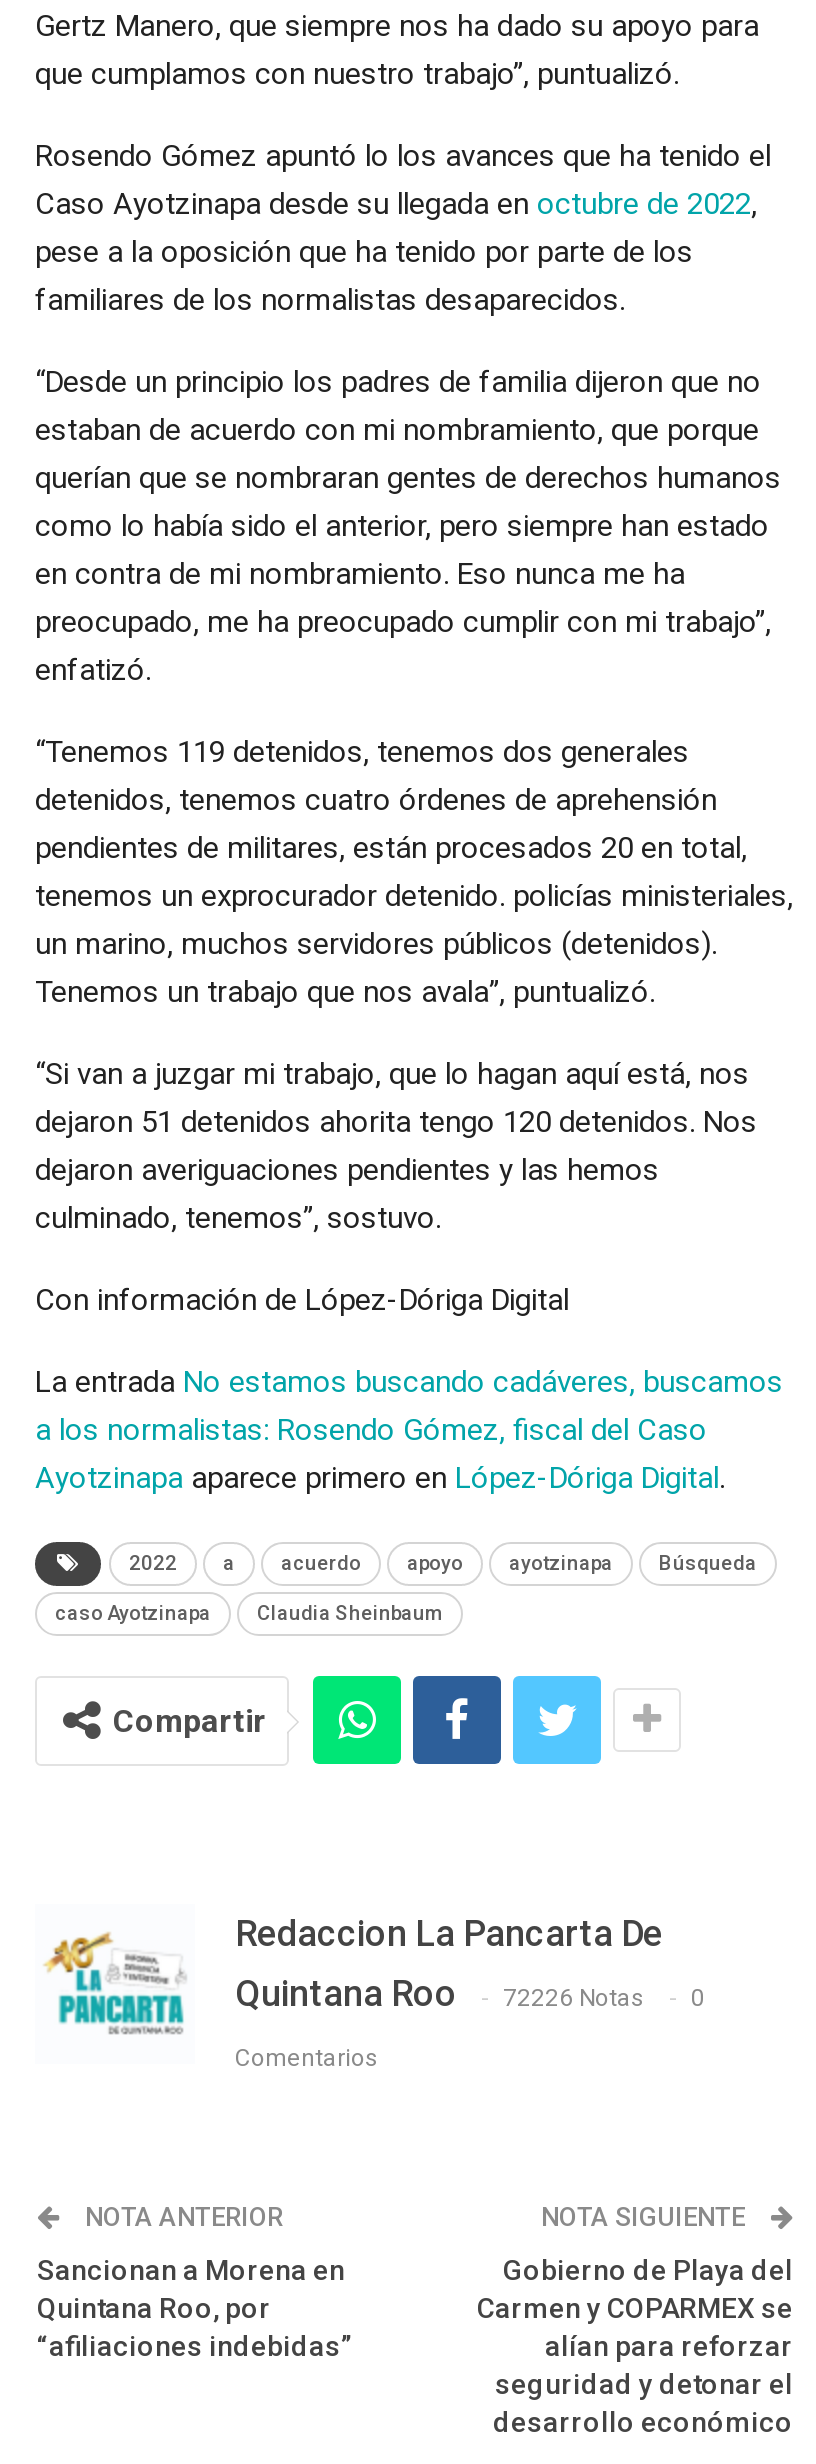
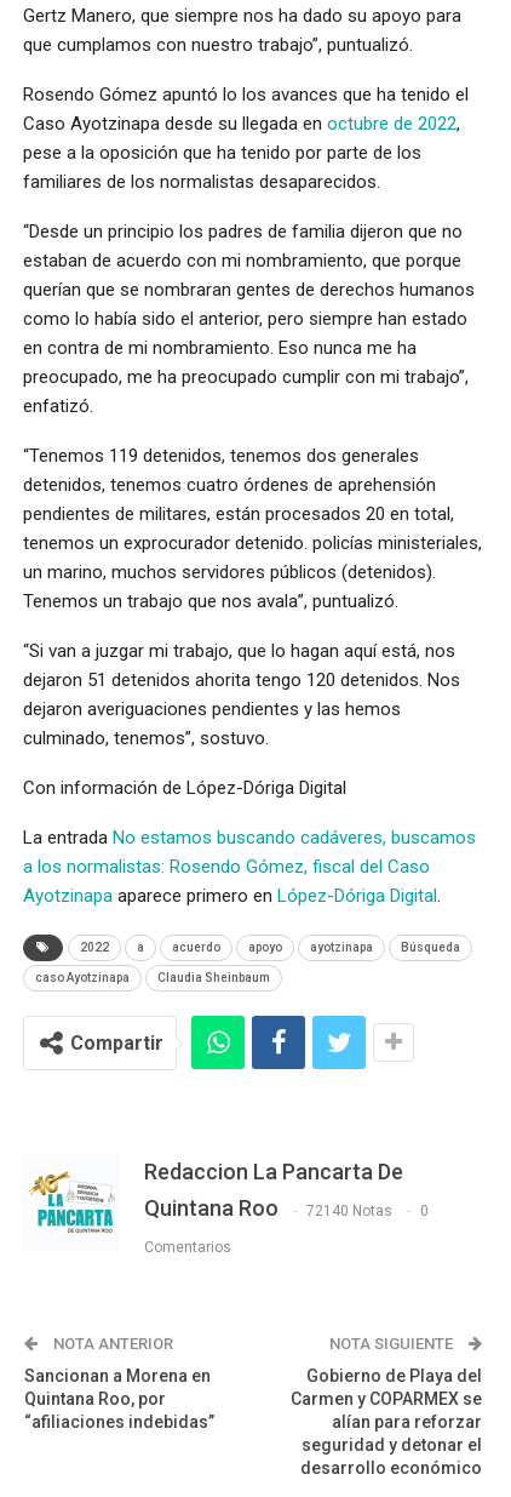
- Quintana Roo 72226 Notas 0
+ Quintana Roo 72140 Notas 0
